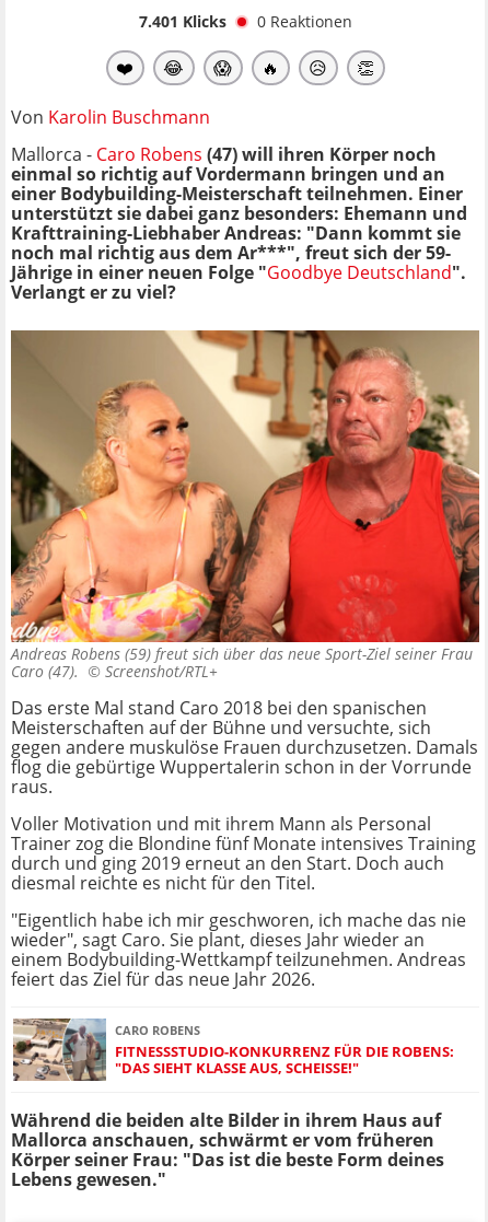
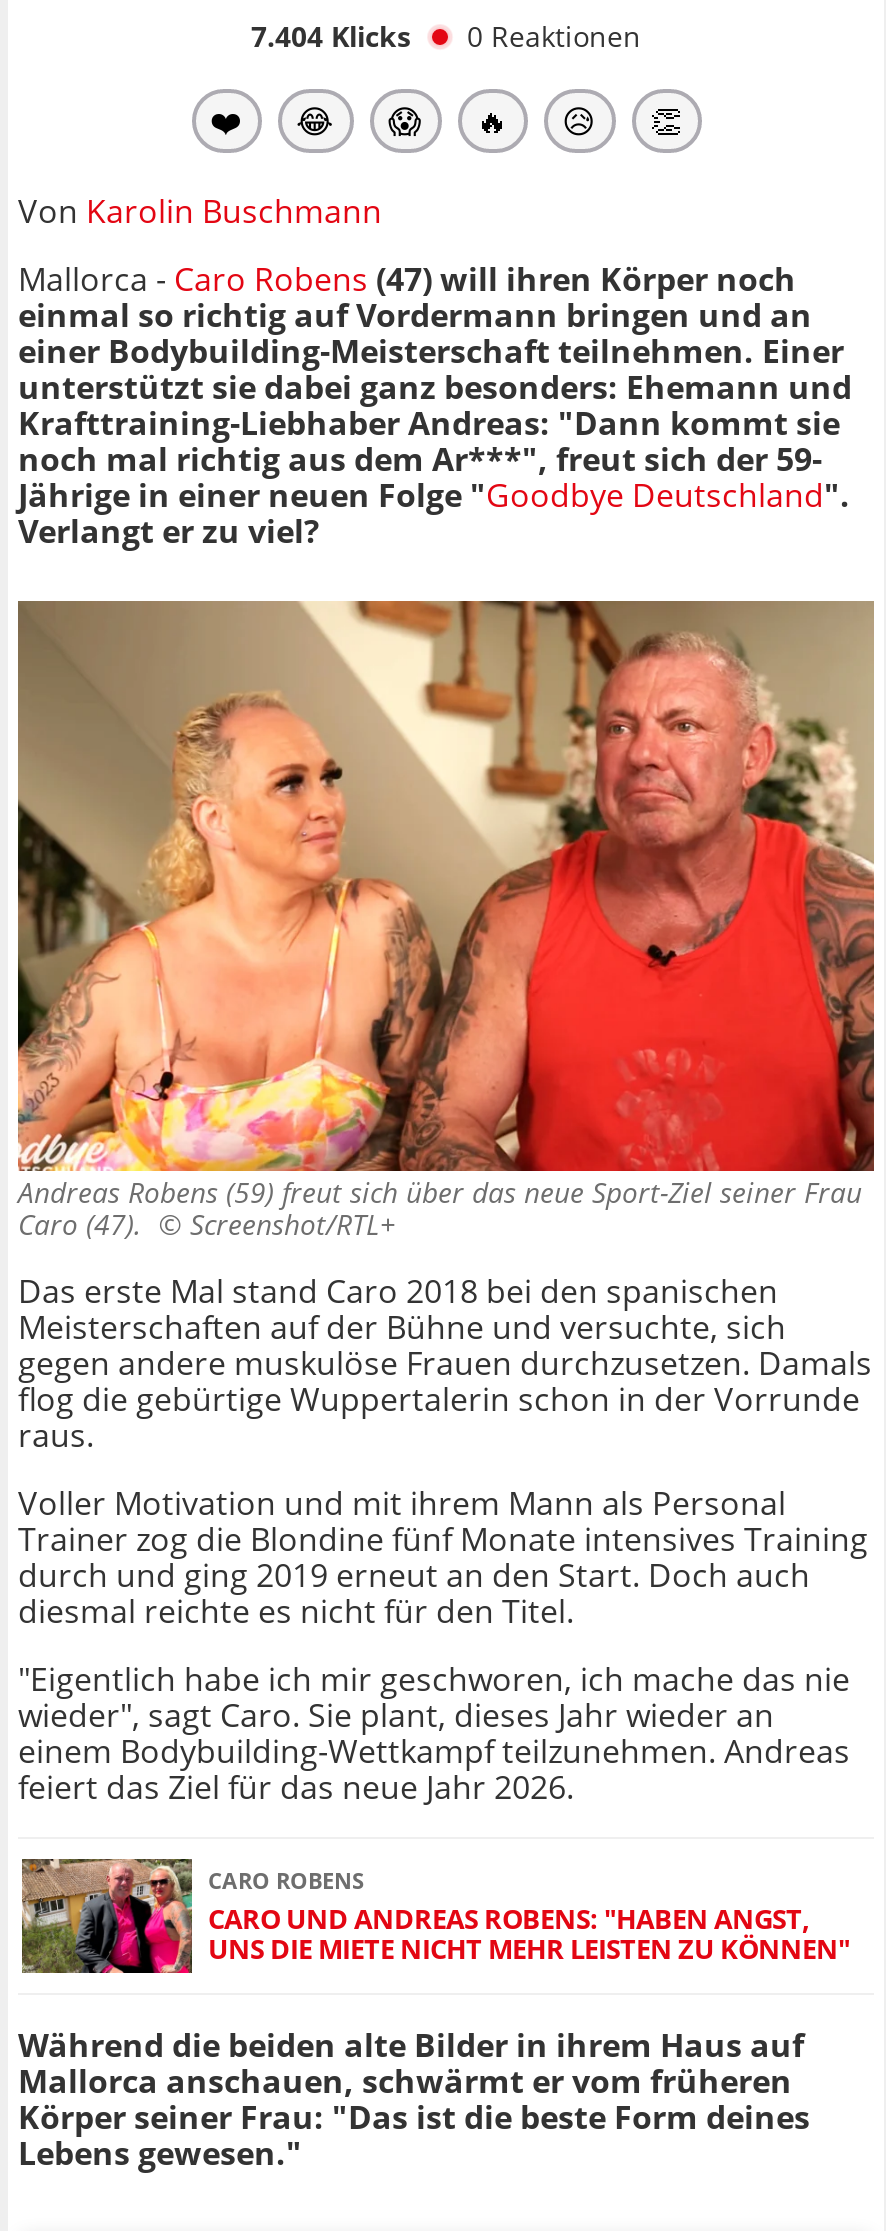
- 7.401 Klicks 0 Reaktionen
+ 7.404 Klicks 0 Reaktionen

- [image]
- FITNESSSTUDIO-KONKURRENZ FÜR DIE ROBENS:
- "DAS SIEHT KLASSE AUS, SCHEISSE!"
+ [image]
+ CARO UND ANDREAS ROBENS: "HABEN ANGST,
+ UNS DIE MIETE NICHT MEHR LEISTEN ZU KÖNNEN"
